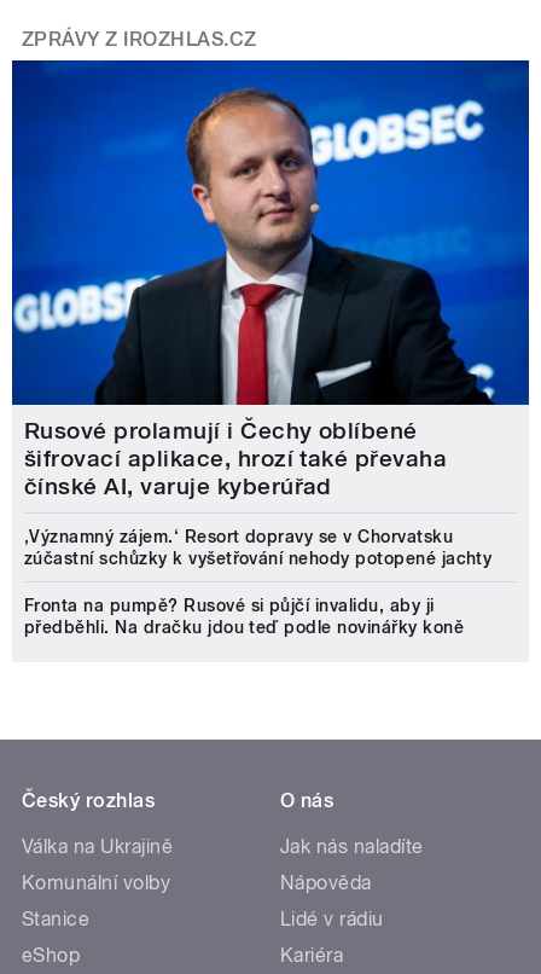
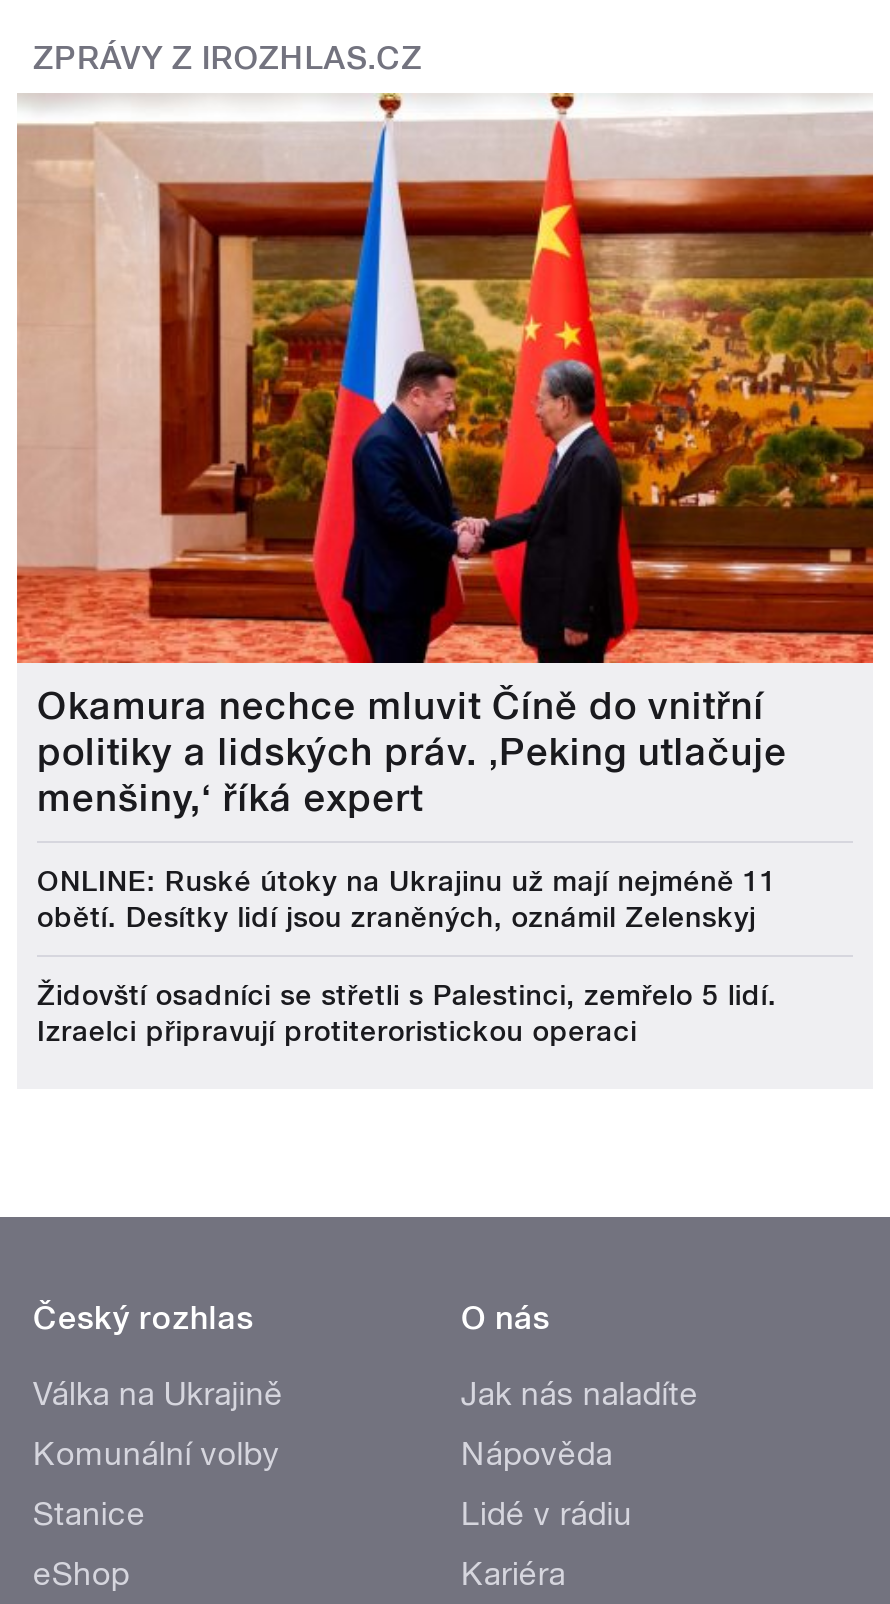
- [image]
- Rusové prolamují i Čechy oblíbené
- šifrovací aplikace, hrozí také převaha
- čínské AI, varuje kyberúřad
+ [image]
+ Okamura nechce mluvit Číně do vnitřní
+ politiky a lidských práv. ‚Peking utlačuje
+ menšiny,‘ říká expert

- ‚Významný zájem.‘ Resort dopravy se v Chorvatsku
- zúčastní schůzky k vyšetřování nehody potopené jachty
+ ONLINE: Ruské útoky na Ukrajinu už mají nejméně 11
+ obětí. Desítky lidí jsou zraněných, oznámil Zelenskyj

- Fronta na pumpě? Rusové si půjčí invalidu, aby ji
- předběhli. Na dračku jdou teď podle novinářky koně
+ Židovští osadníci se střetli s Palestinci, zemřelo 5 lidí.
+ Izraelci připravují protiteroristickou operaci
